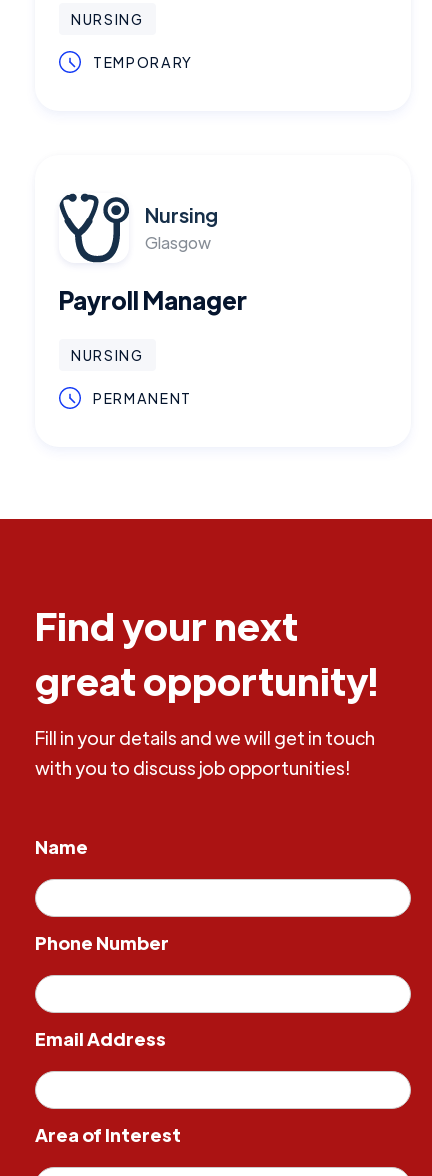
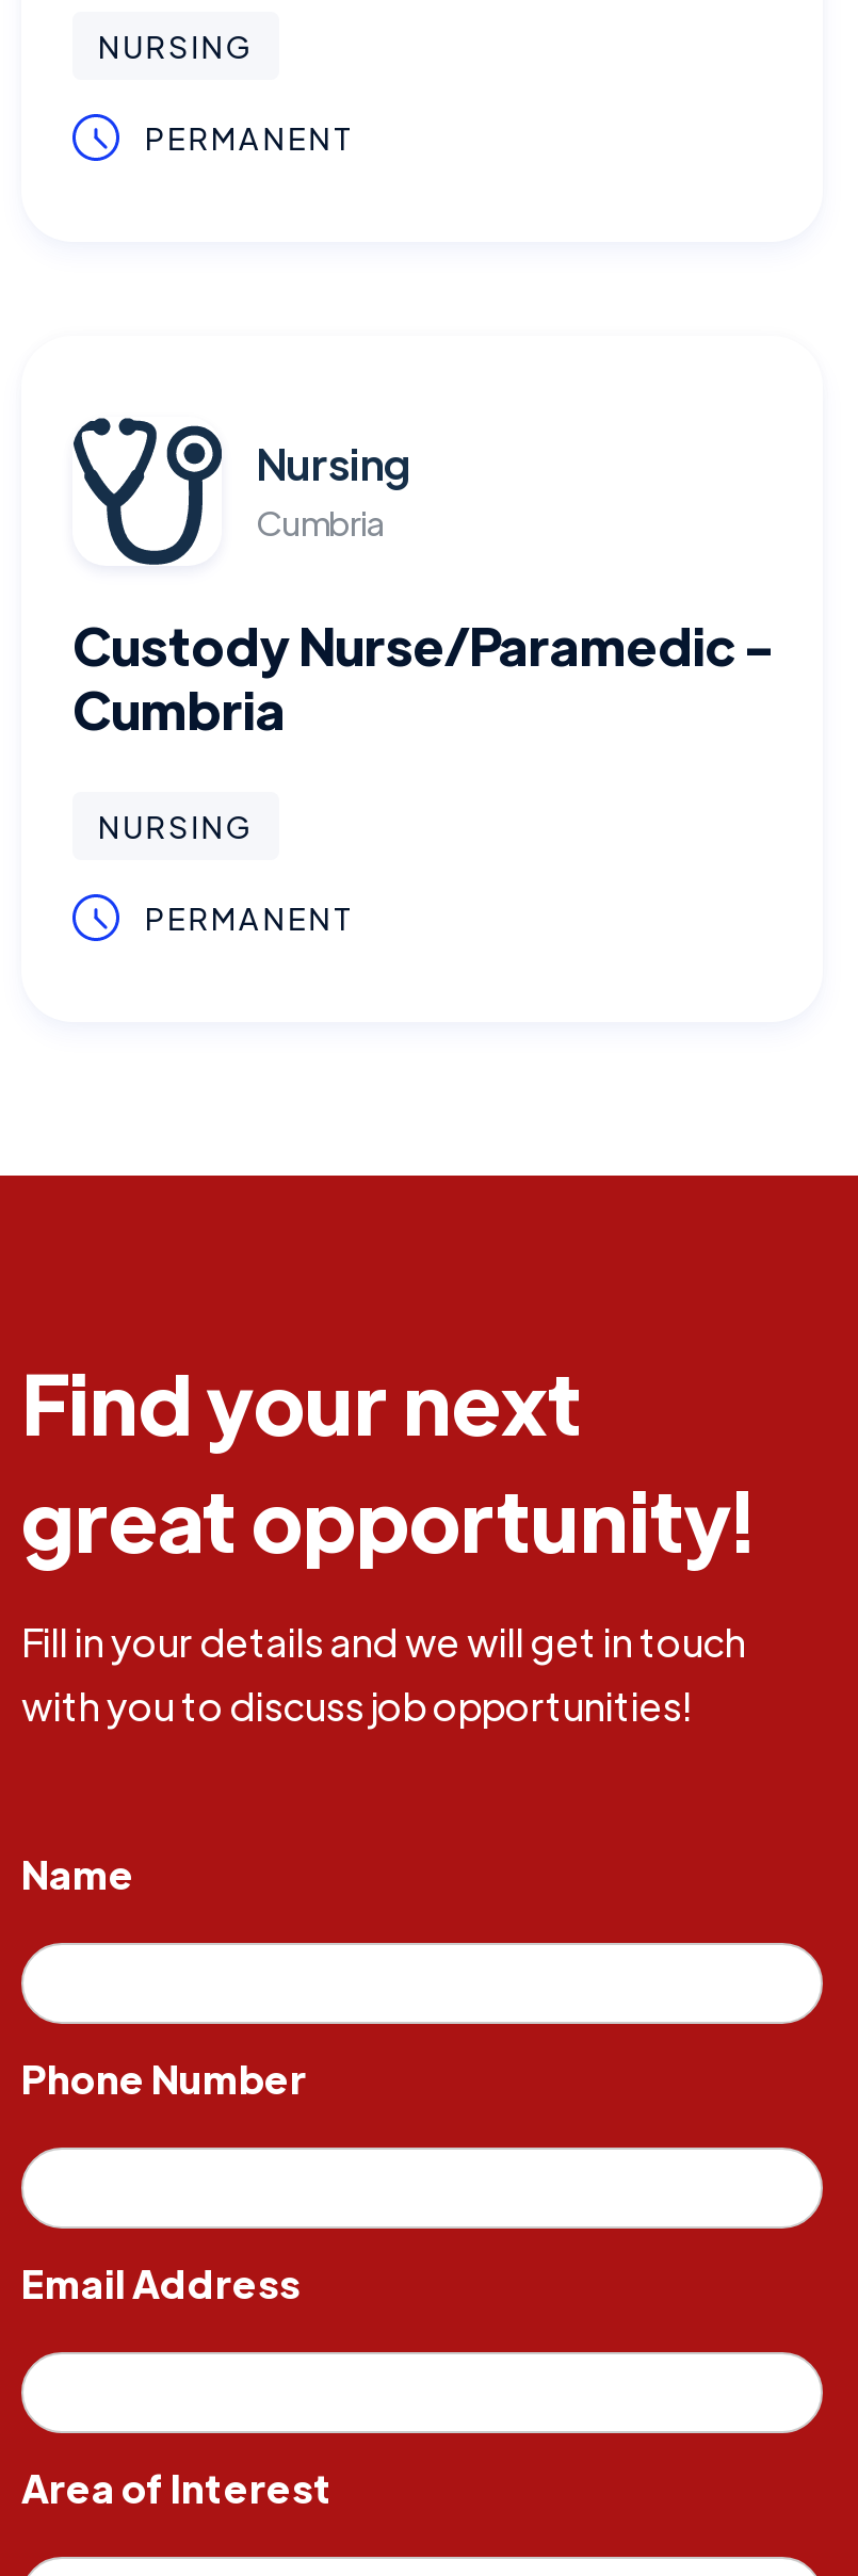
- TEMPORARY
+ PERMANENT

- Glasgow
+ Cumbria

- Payroll Manager
+ Custody Nurse/Paramedic -
+ Cumbria
